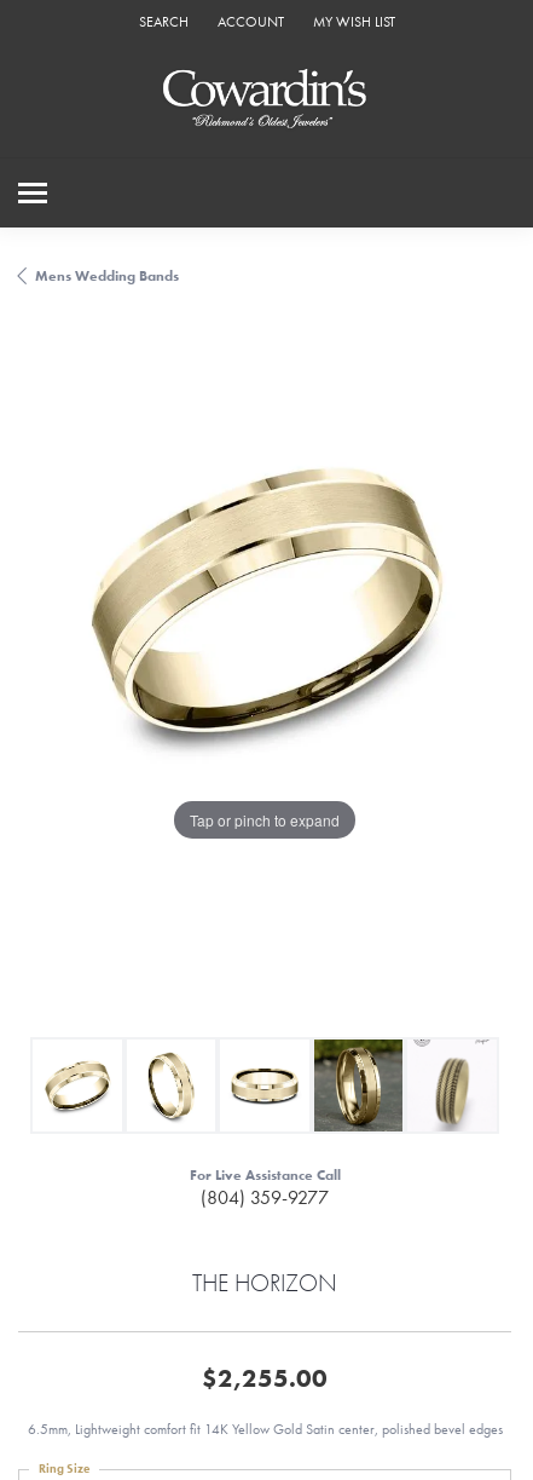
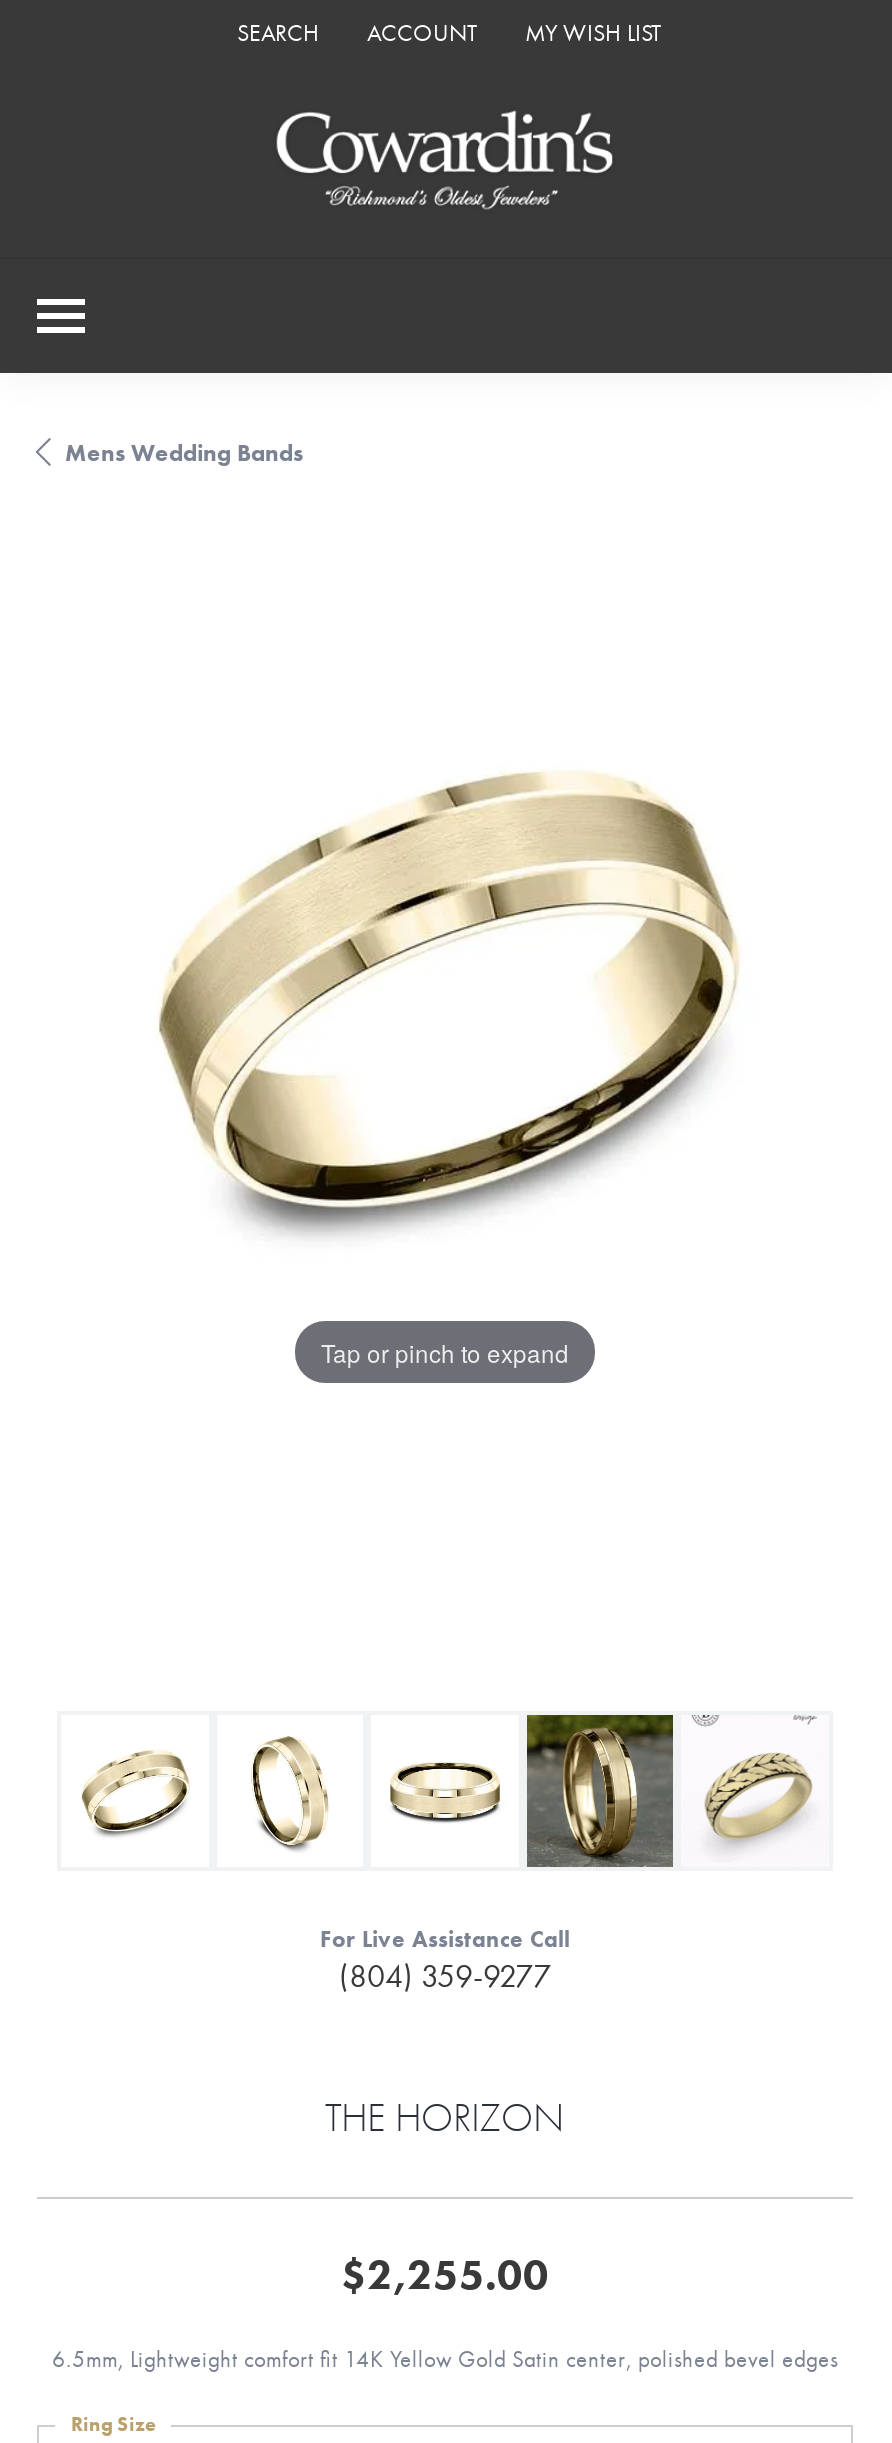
- [image]
+ [image]
